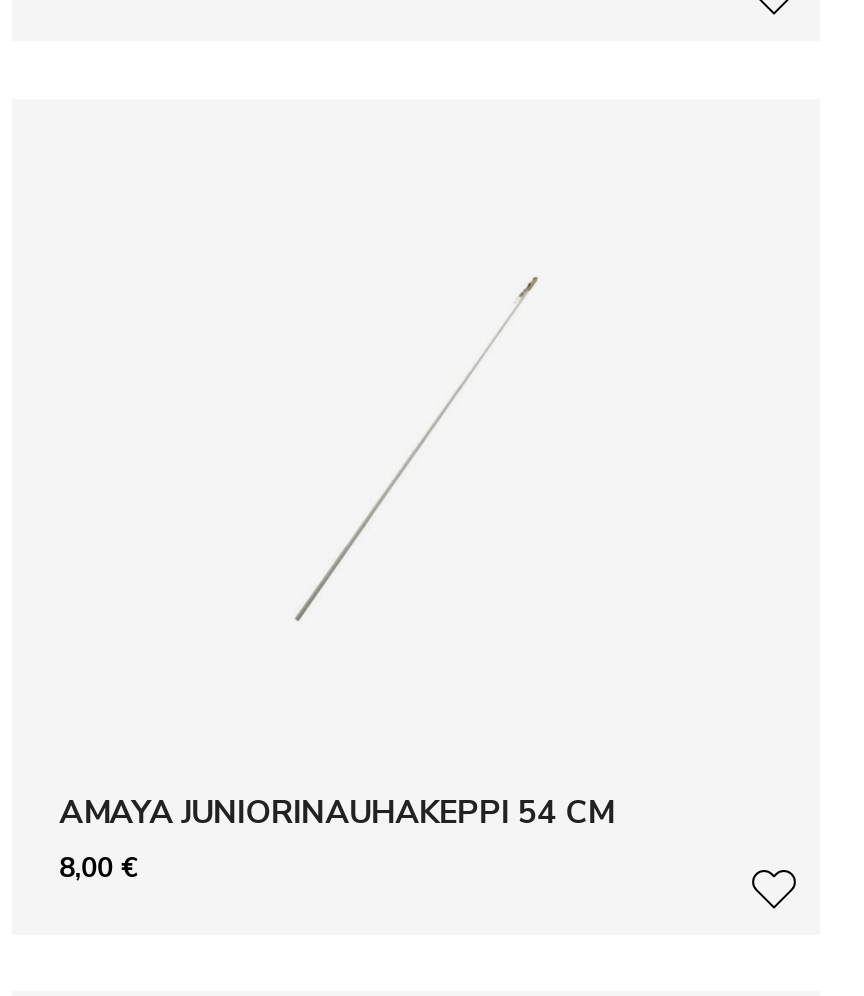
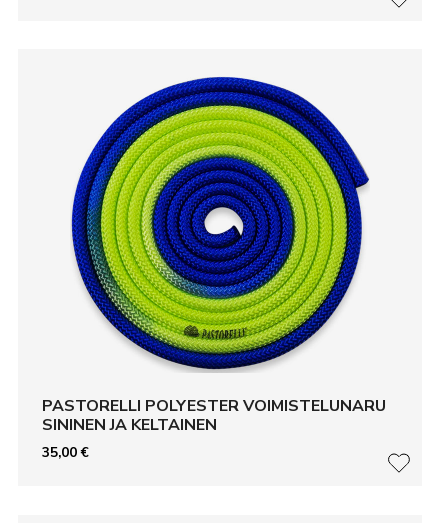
+ [image]

- AMAYA JUNIORINAUHAKEPPI 54 CM
- 8,00 €
+ PASTORELLI POLYESTER VOIMISTELUNARU
+ SININEN JA KELTAINEN
+ 35,00 €
